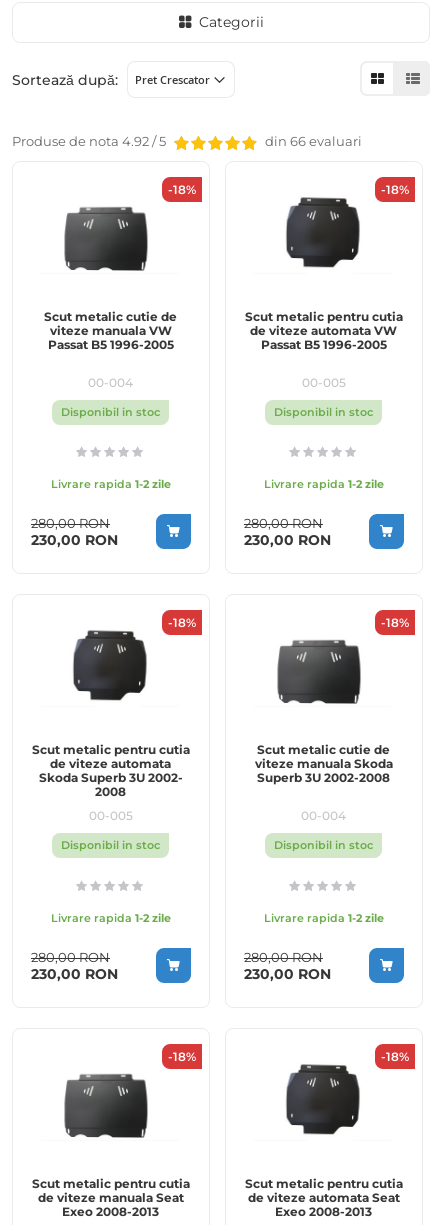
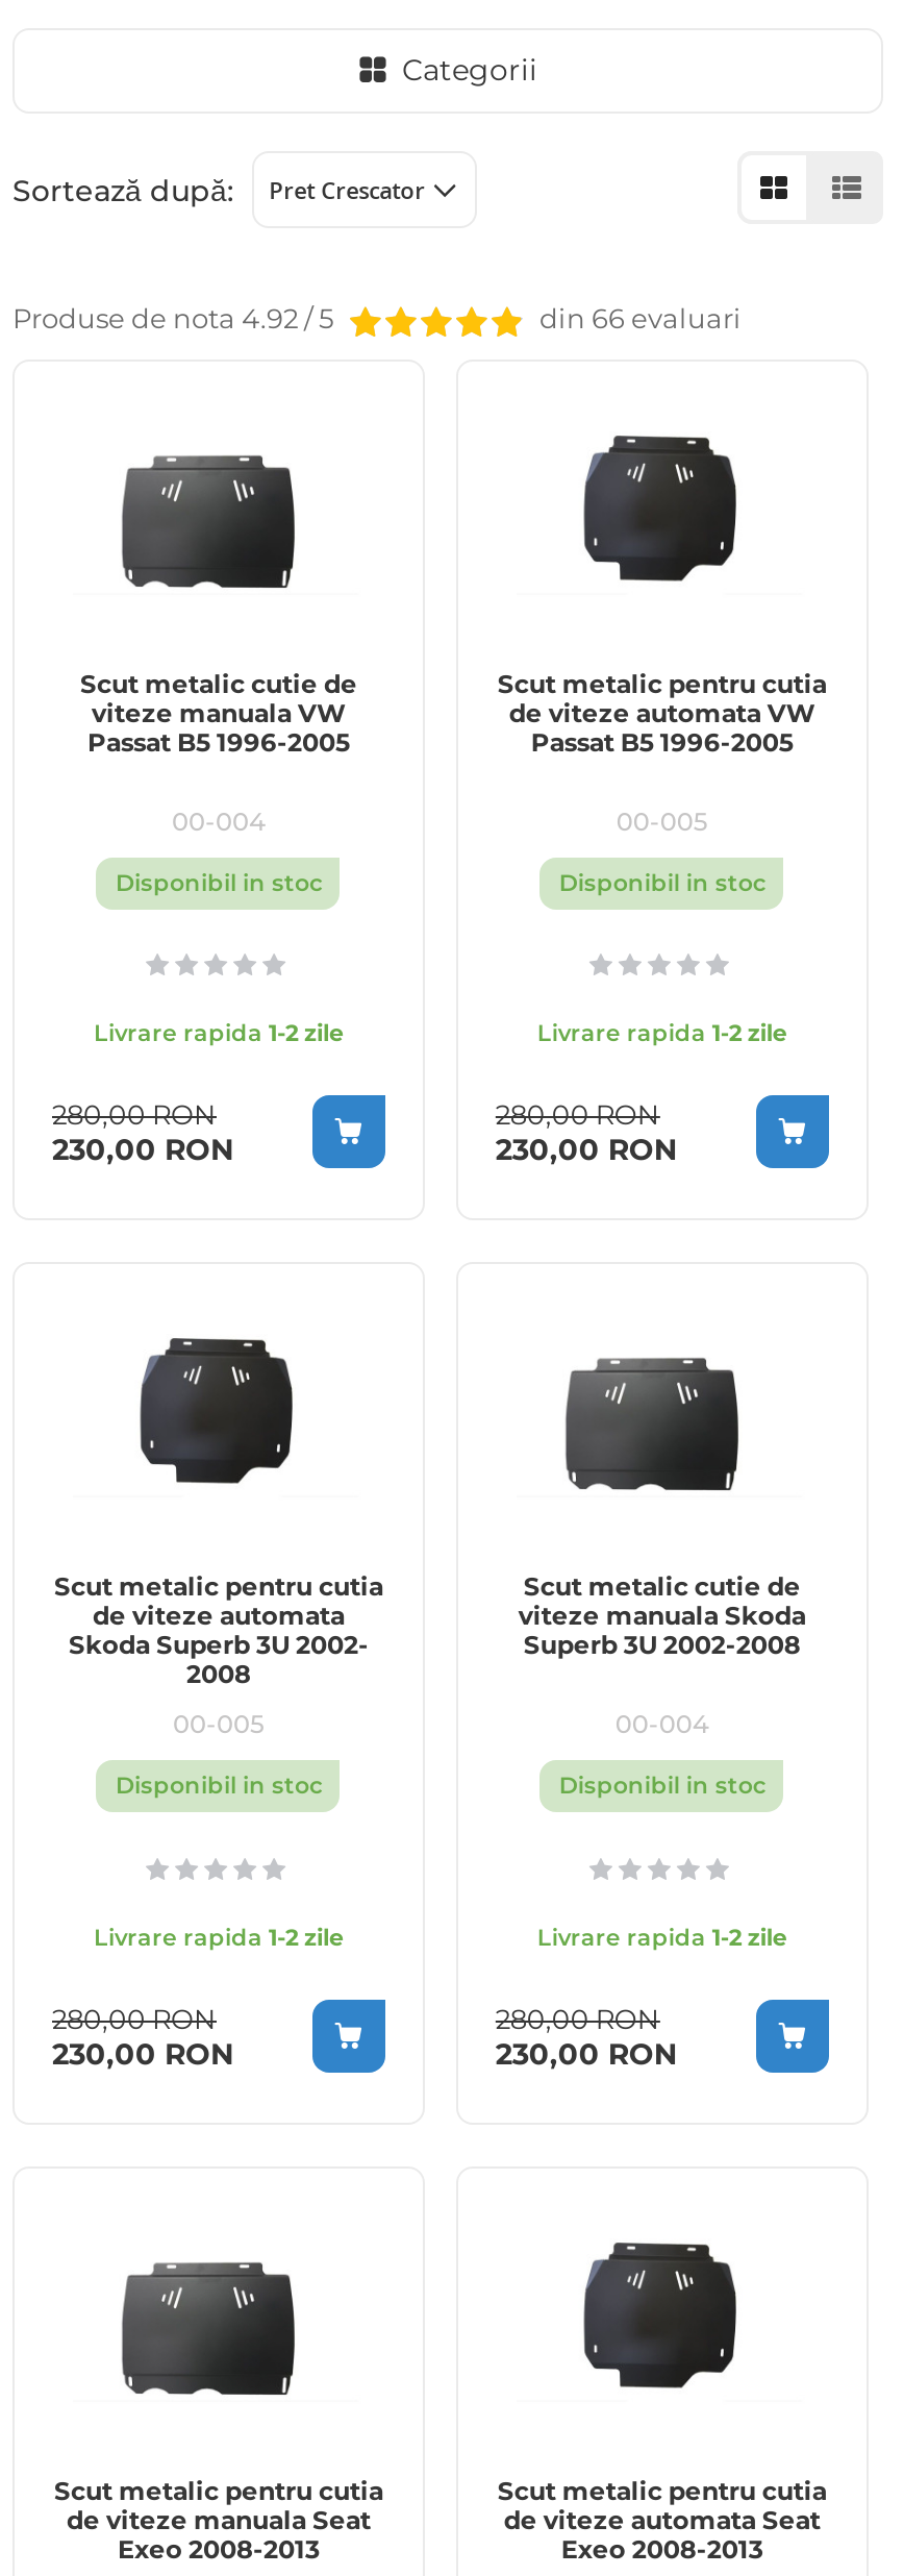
- -18%

- -18%

- -18%

- -18%

- -18%

- -18%
